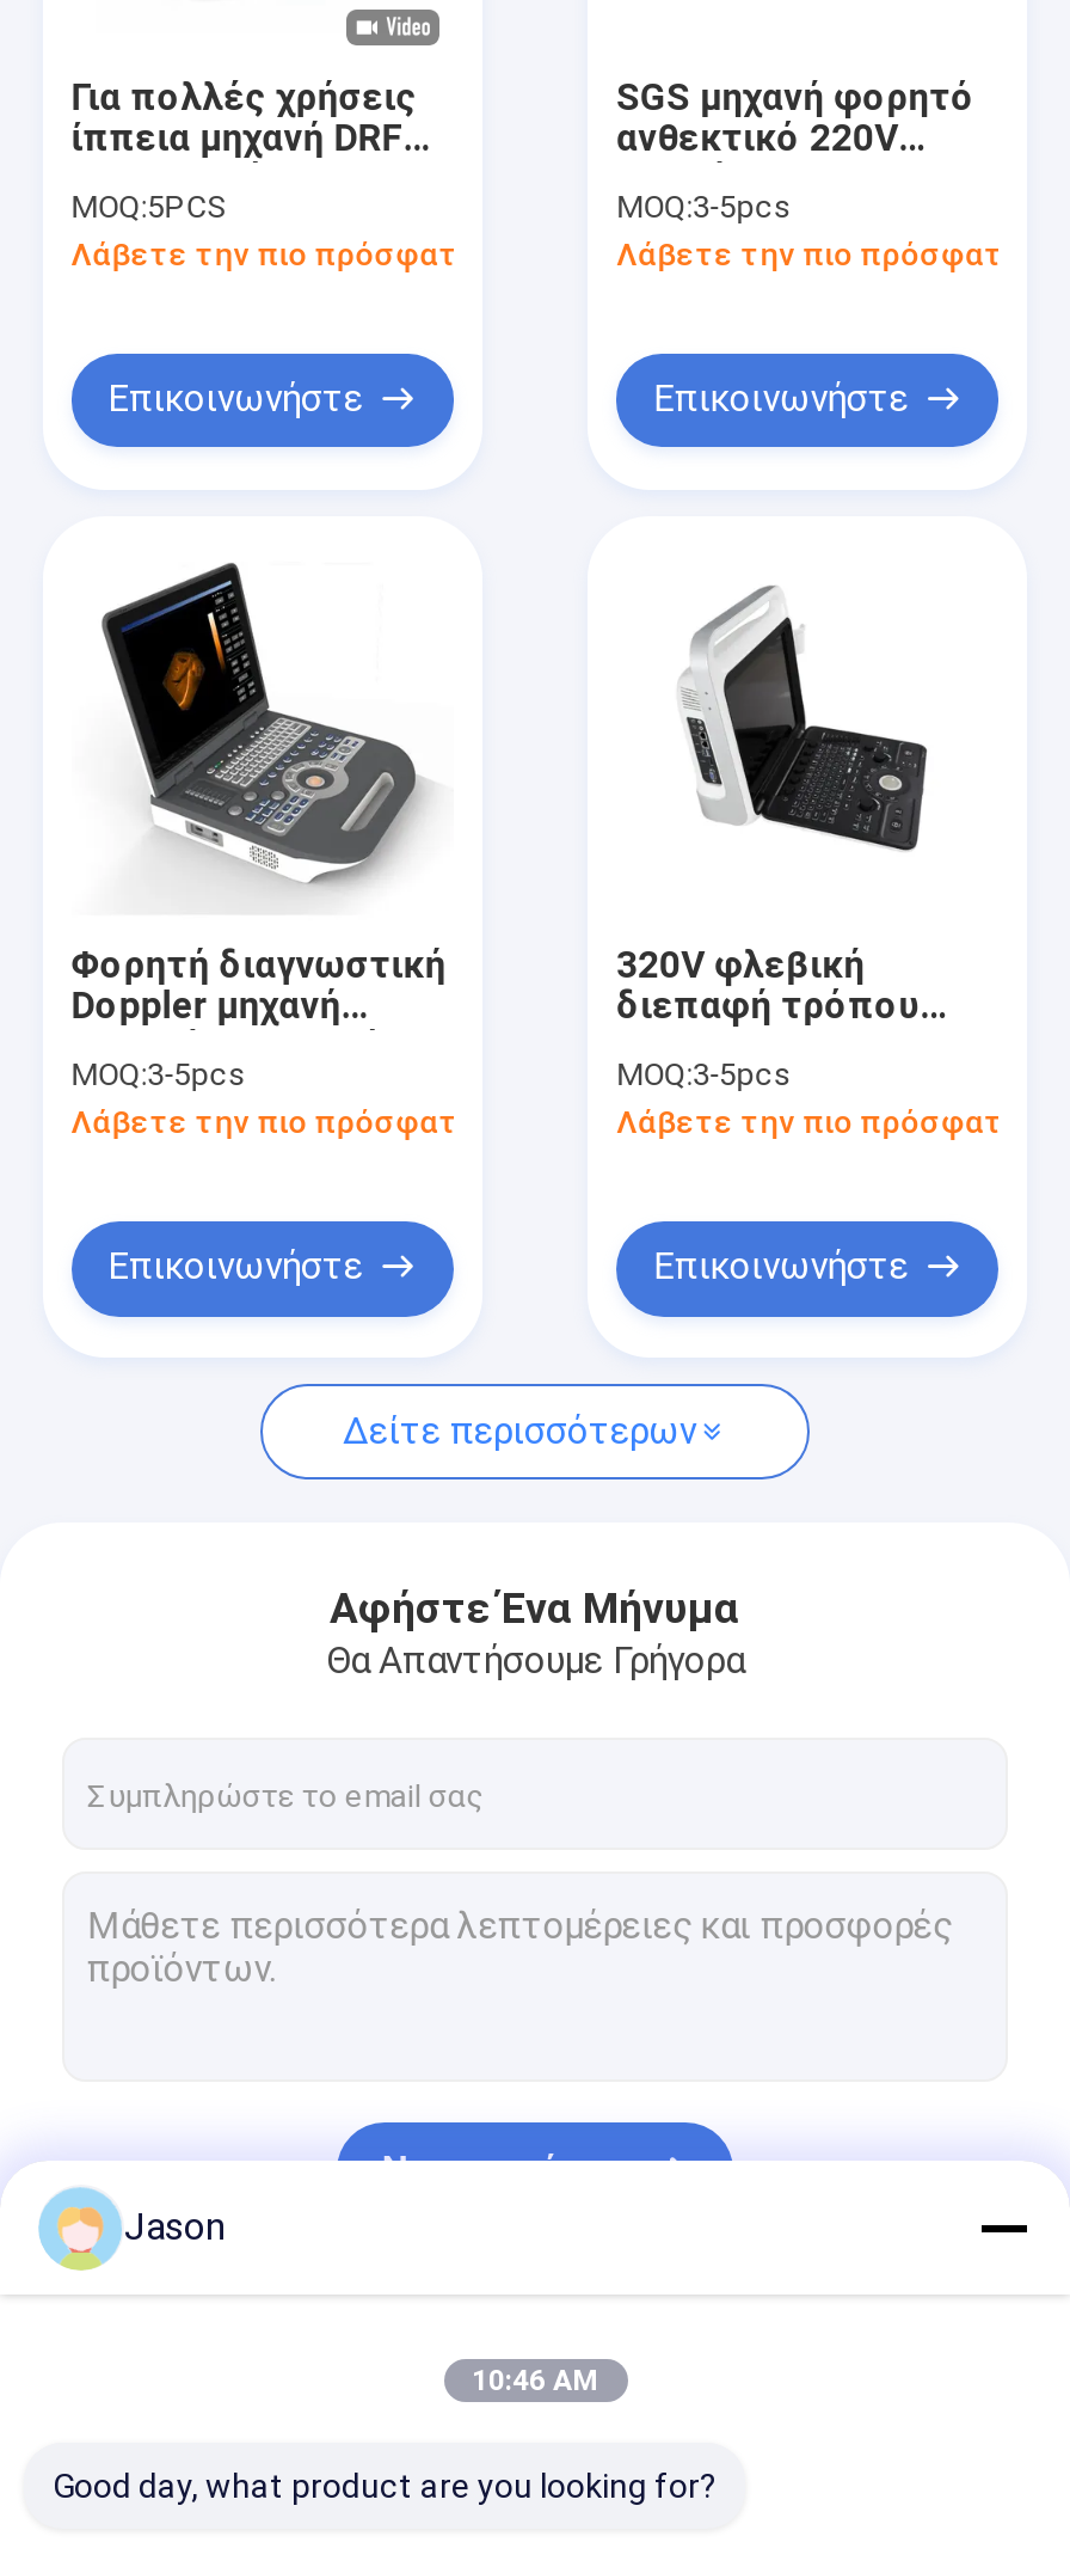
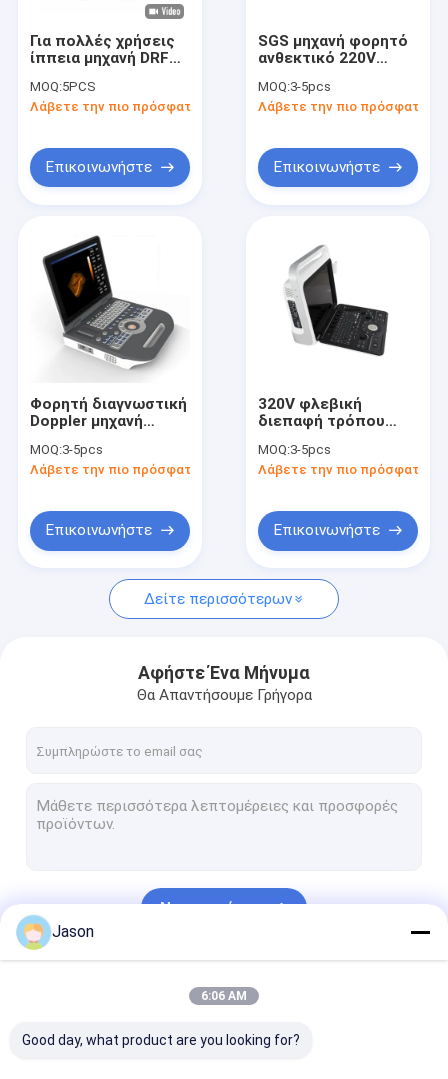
- 10:46 AM
+ 6:06 AM
